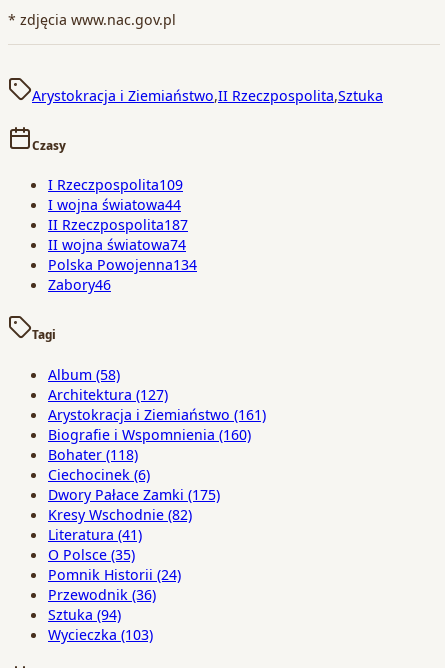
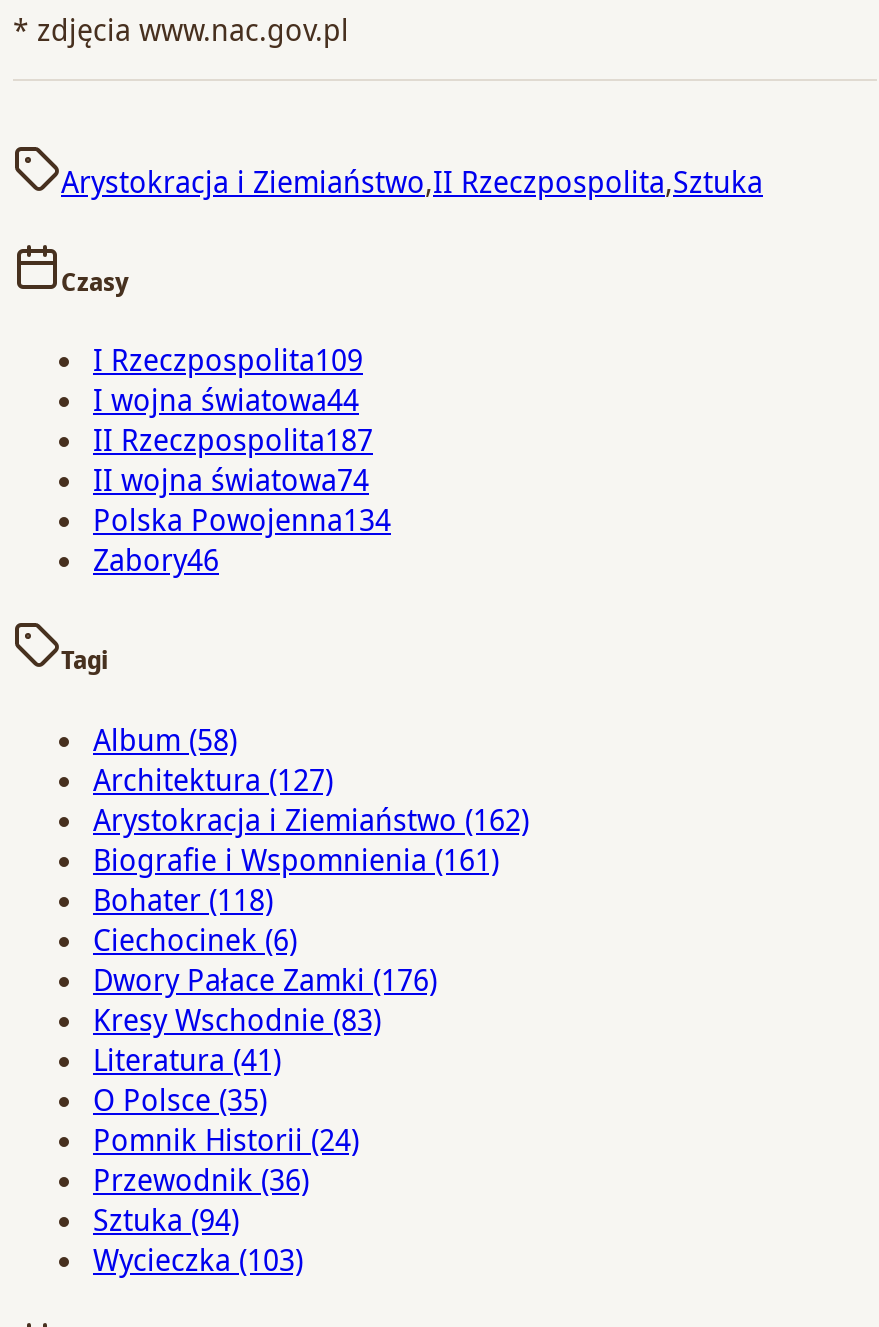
- Arystokracja i Ziemiaństwo (161)
+ Arystokracja i Ziemiaństwo (162)

- Biografie i Wspomnienia (160)
+ Biografie i Wspomnienia (161)

- Dwory Pałace Zamki (175)
+ Dwory Pałace Zamki (176)

- Kresy Wschodnie (82)
+ Kresy Wschodnie (83)
